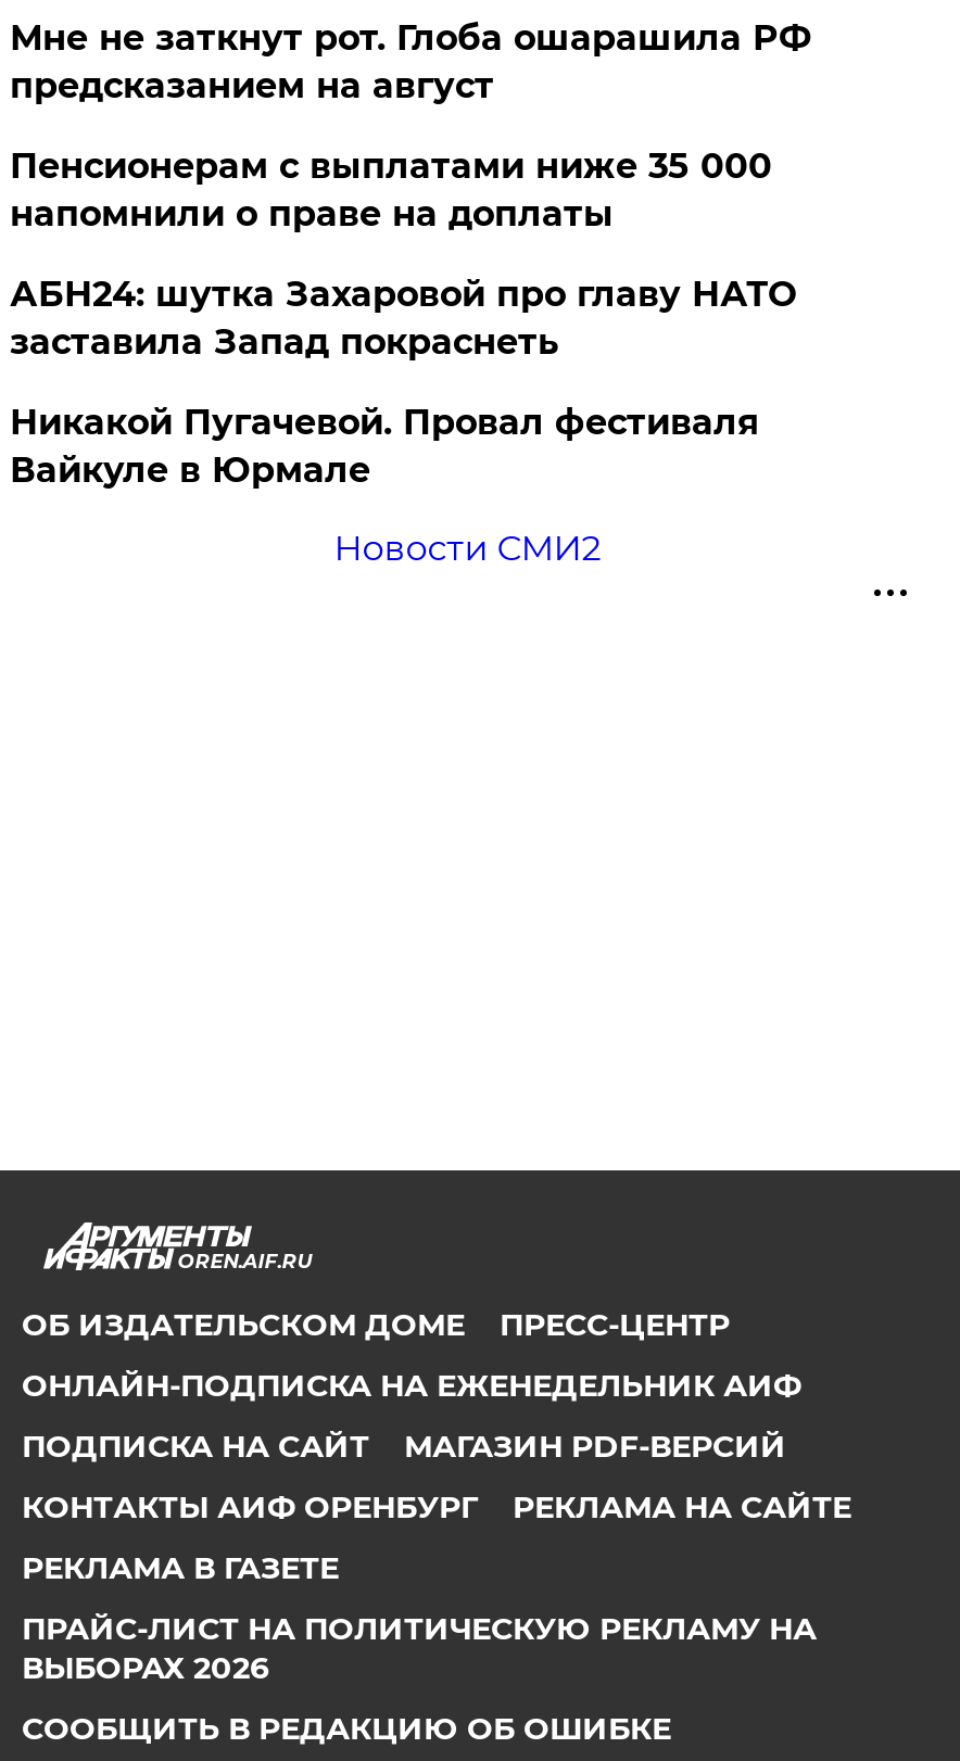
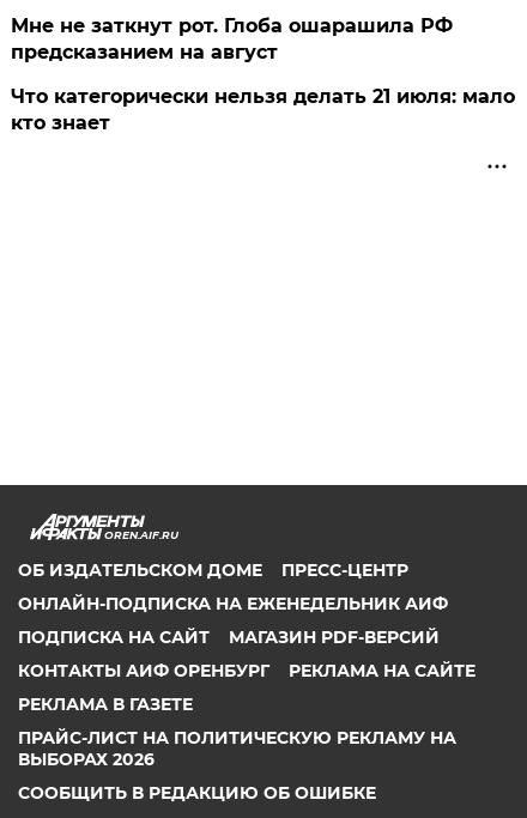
- Пенсионерам с выплатами ниже 35 000
- напомнили о праве на доплаты
- АБН24: шутка Захаровой про главу НАТО
- заставила Запад покраснеть
- Никакой Пугачевой. Провал фестиваля
- Вайкуле в Юрмале
- Новости СМИ2
+ Что категорически нельзя делать 21 июля: мало
+ кто знает
